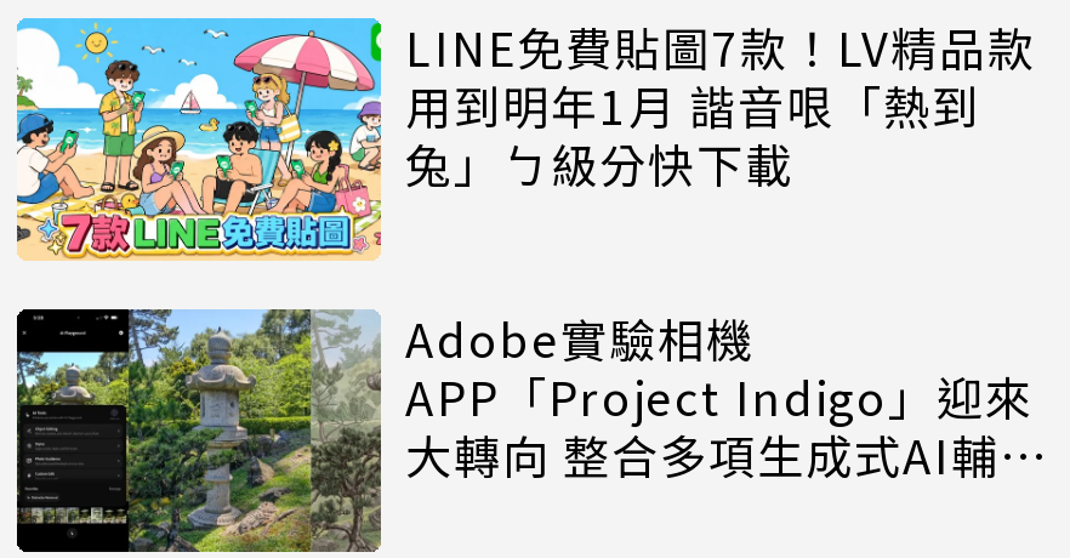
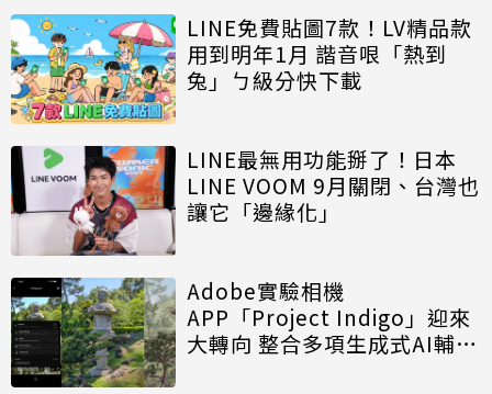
+ [image]
+ LINE最無用功能掰了！日本
+ LINE VOOM 9月關閉、台灣也
+ 讓它「邊緣化」
